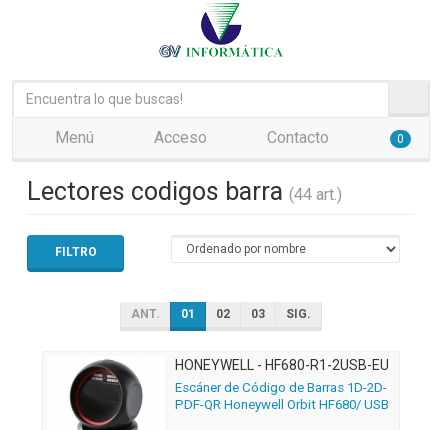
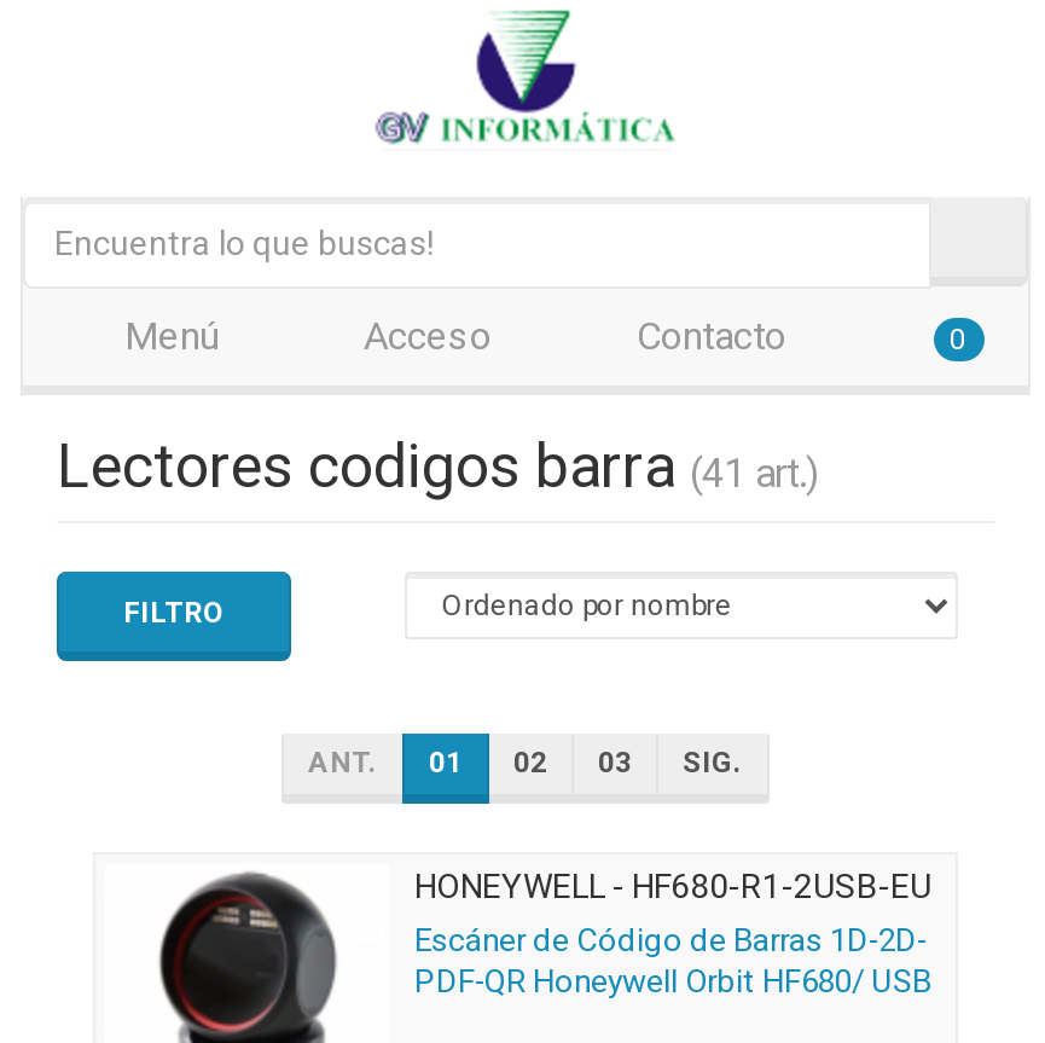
- Lectores codigos barra (44 art.)
+ Lectores codigos barra (41 art.)
